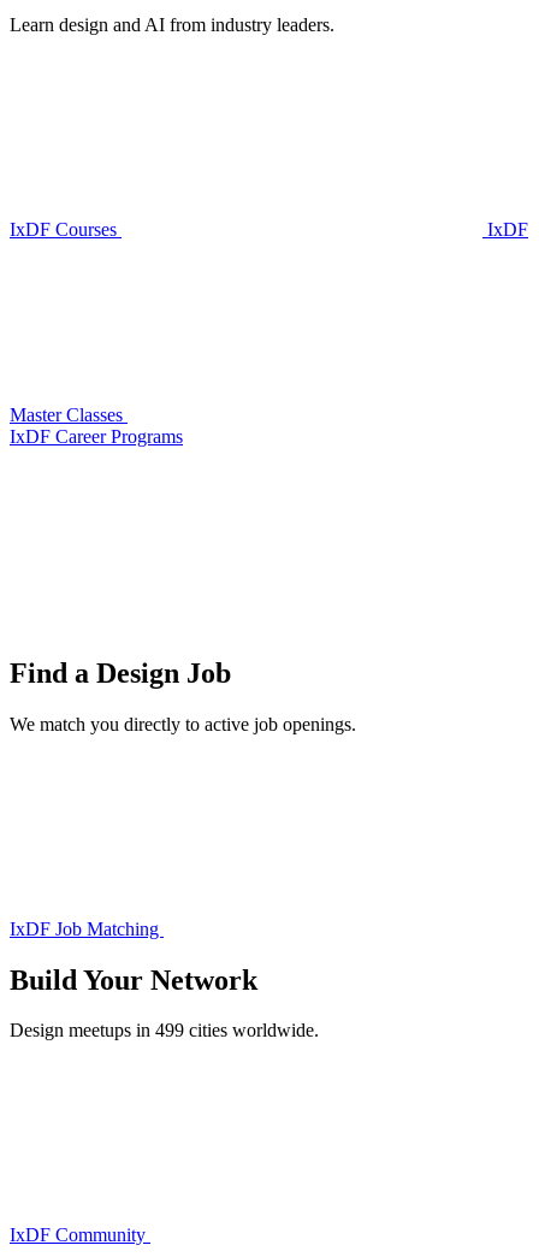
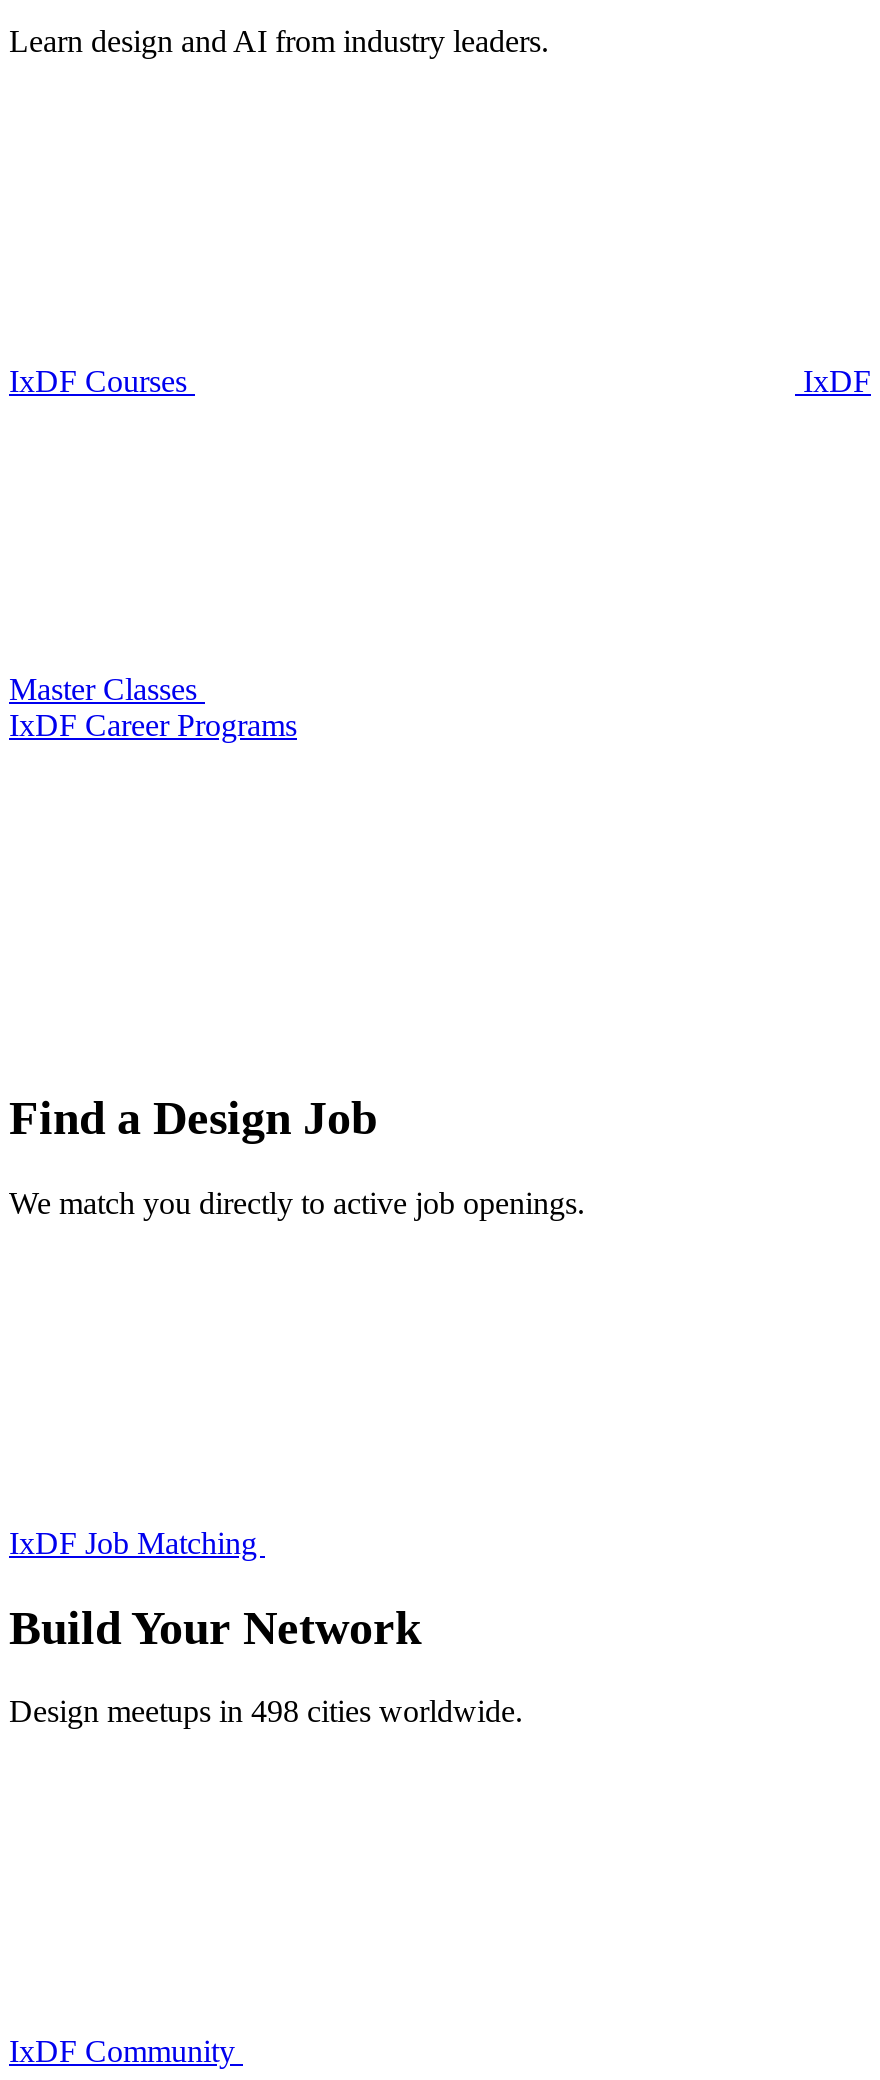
- Design meetups in 499 cities worldwide.
+ Design meetups in 498 cities worldwide.
